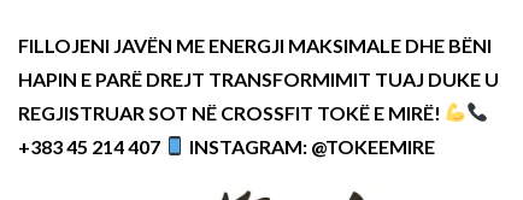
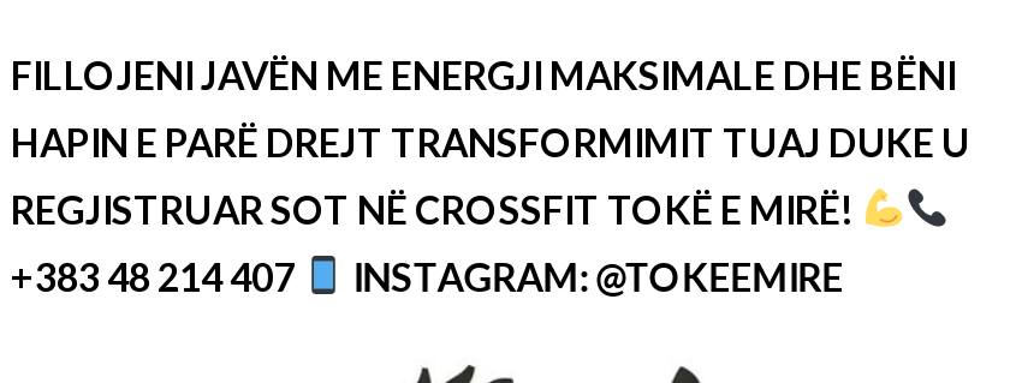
- +383 45 214 407 INSTAGRAM: @TOKEEMIRE
+ +383 48 214 407 INSTAGRAM: @TOKEEMIRE
